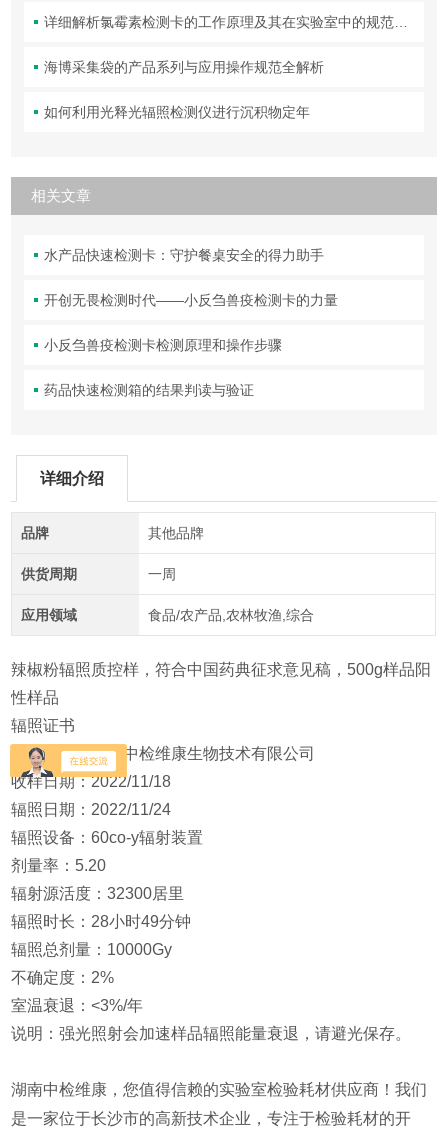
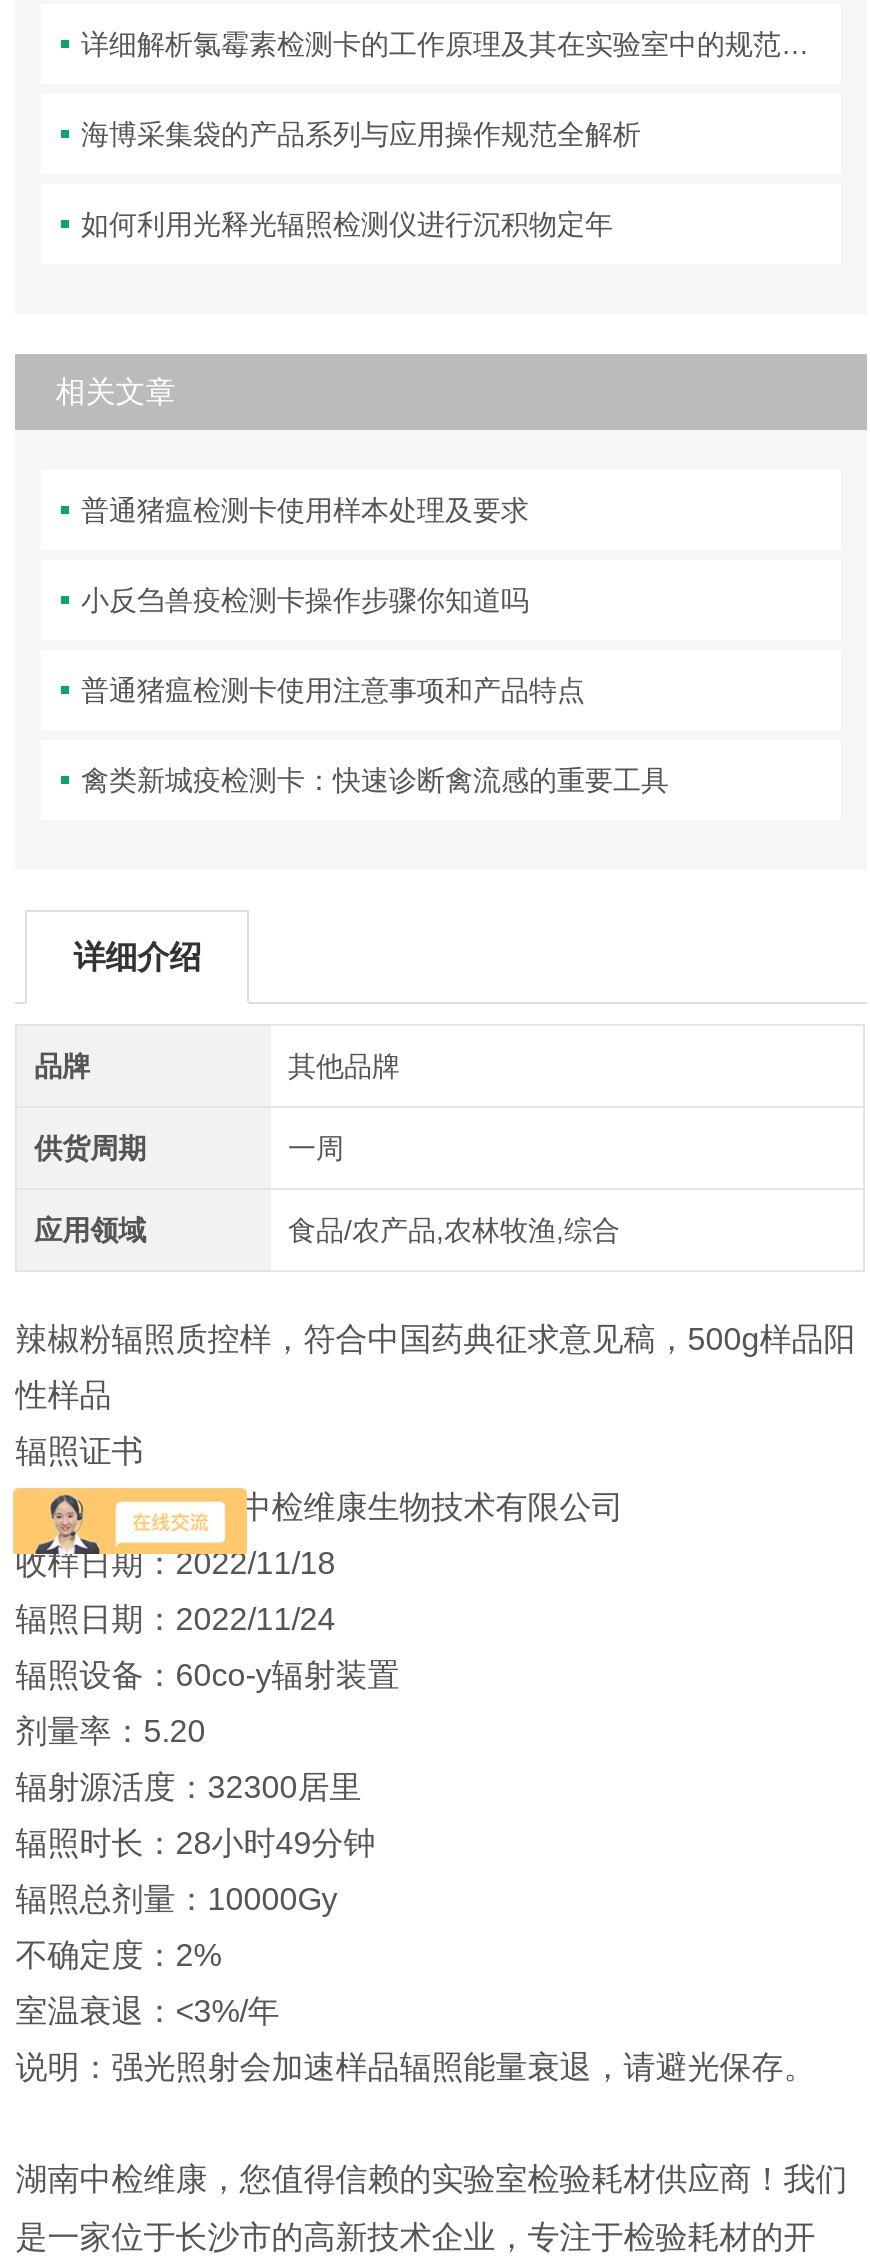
- 水产品快速检测卡：守护餐桌安全的得力助手
+ 普通猪瘟检测卡使用样本处理及要求

- 开创无畏检测时代——小反刍兽疫检测卡的力量
+ 小反刍兽疫检测卡操作步骤你知道吗

- 小反刍兽疫检测卡检测原理和操作步骤
+ 普通猪瘟检测卡使用注意事项和产品特点

- 药品快速检测箱的结果判读与验证
+ 禽类新城疫检测卡：快速诊断禽流感的重要工具
